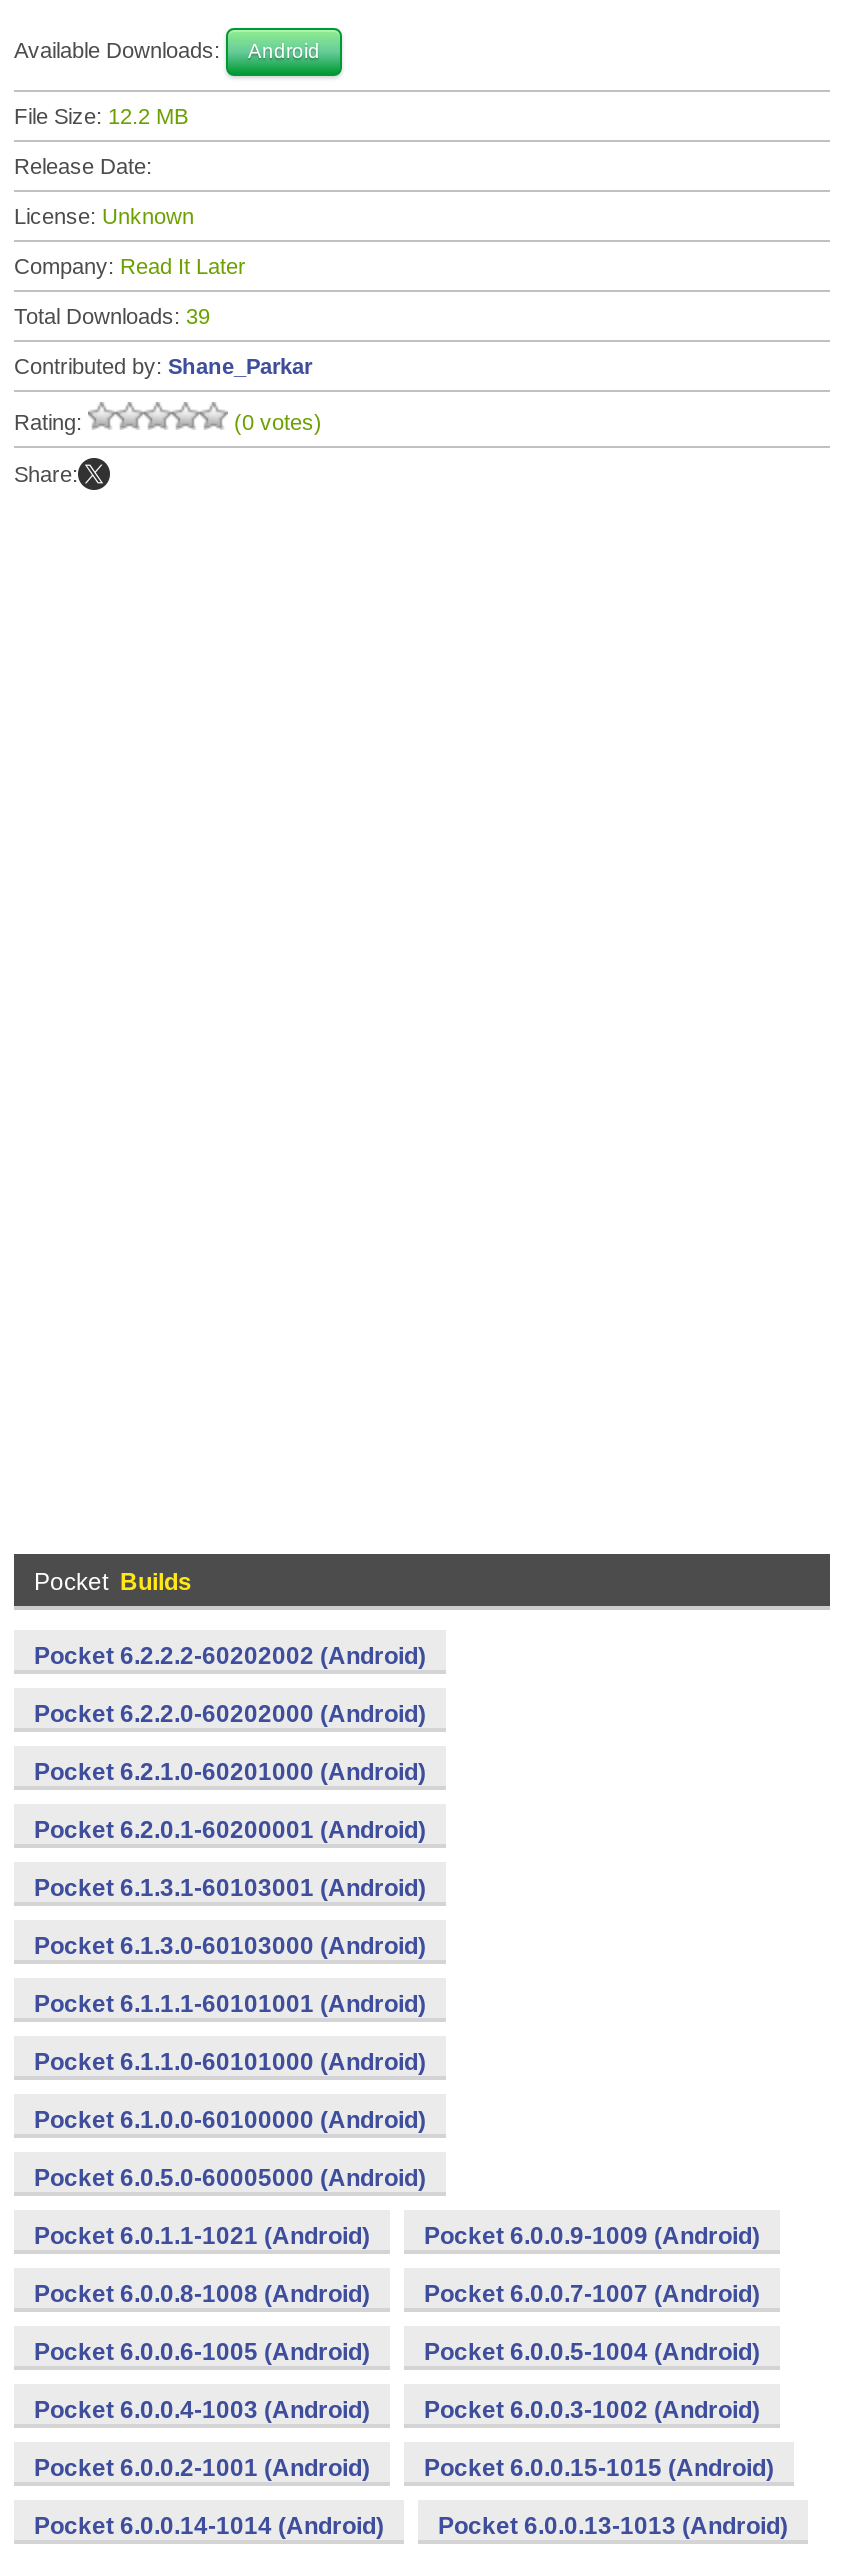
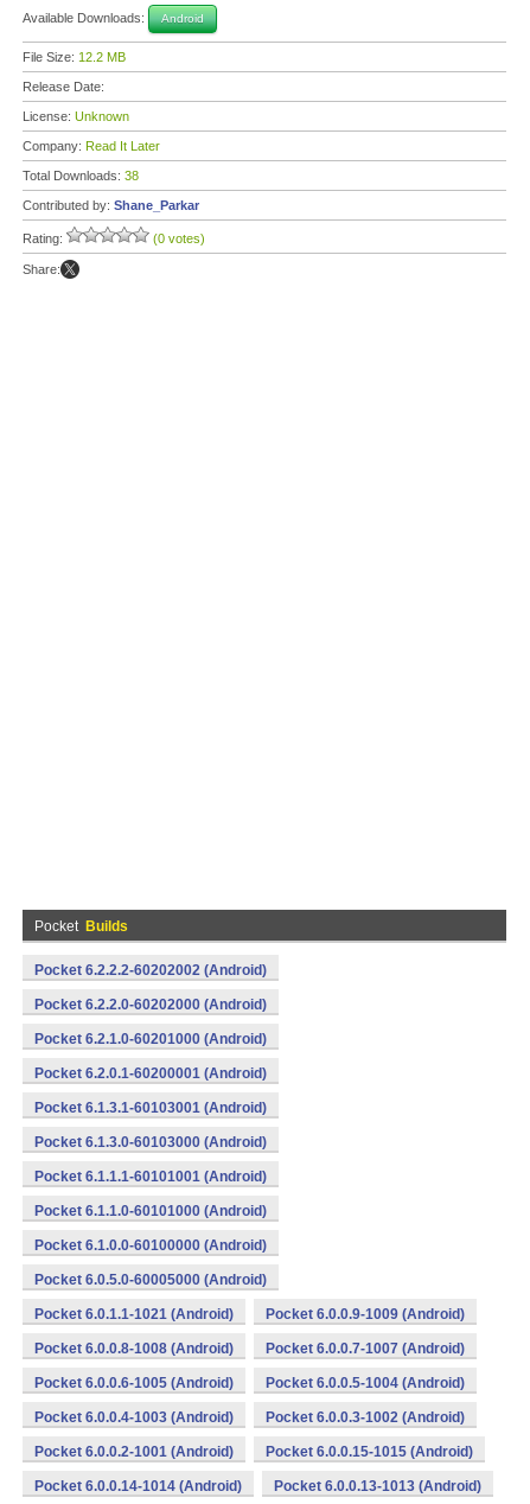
- Total Downloads: 39
+ Total Downloads: 38
